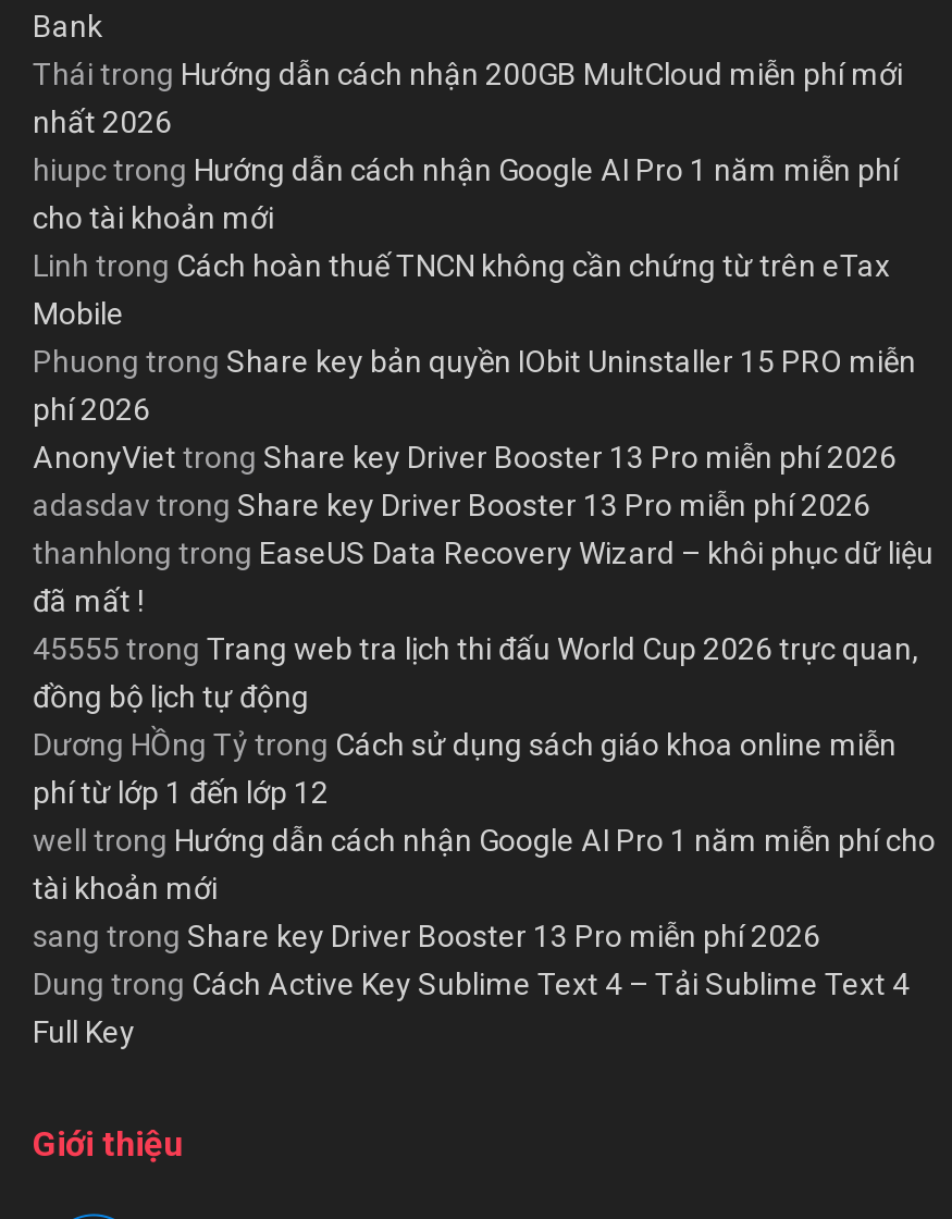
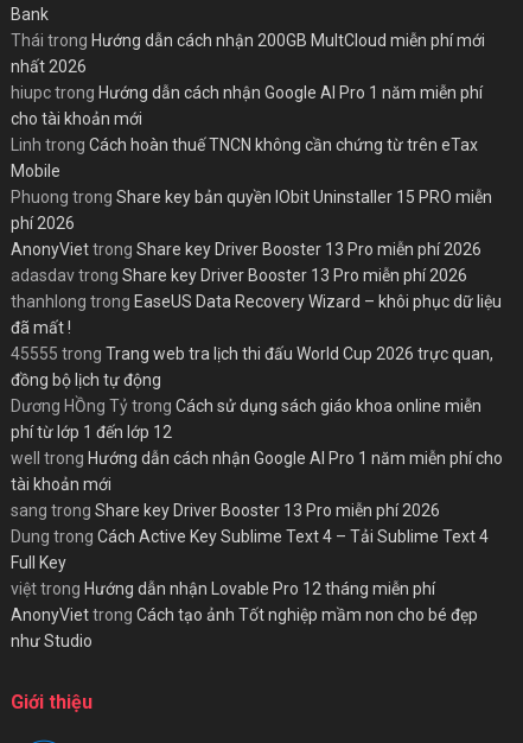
+ việt trong Hướng dẫn nhận Lovable Pro 12 tháng miễn phí
+ AnonyViet trong Cách tạo ảnh Tốt nghiệp mầm non cho bé đẹp
+ như Studio
